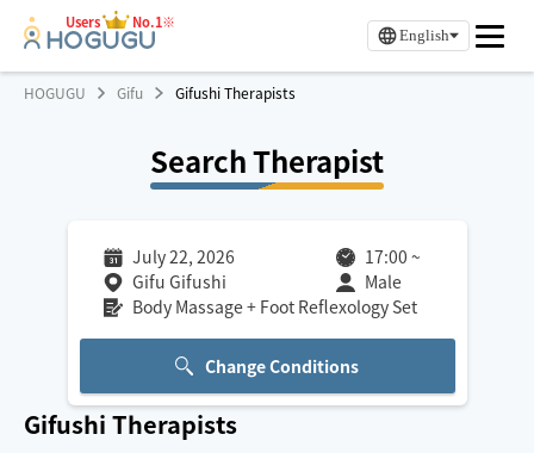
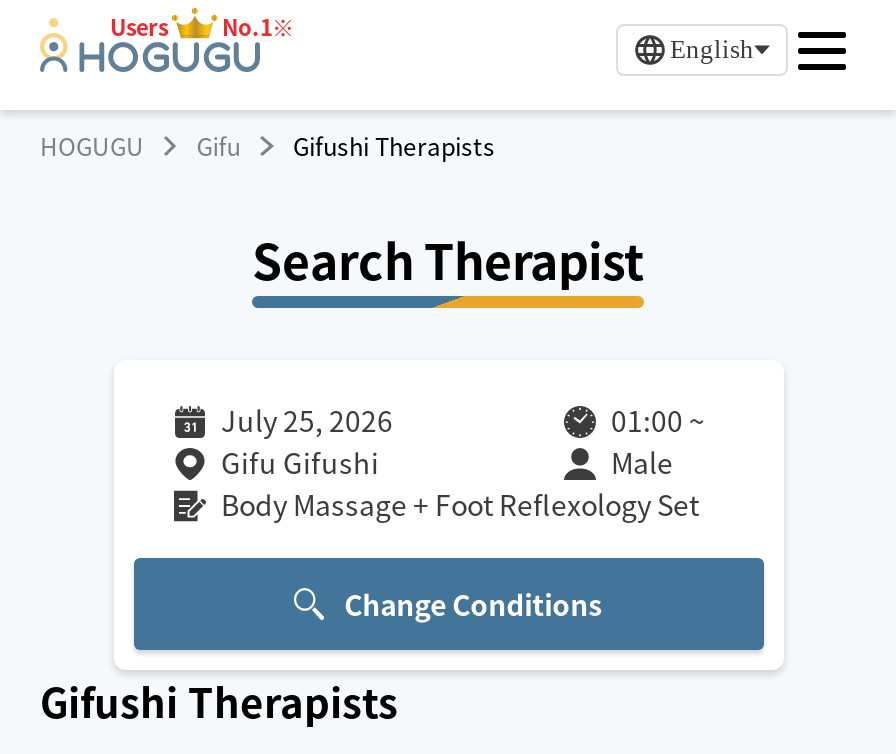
- July 22, 2026
+ July 25, 2026

- 17:00 ~
+ 01:00 ~
